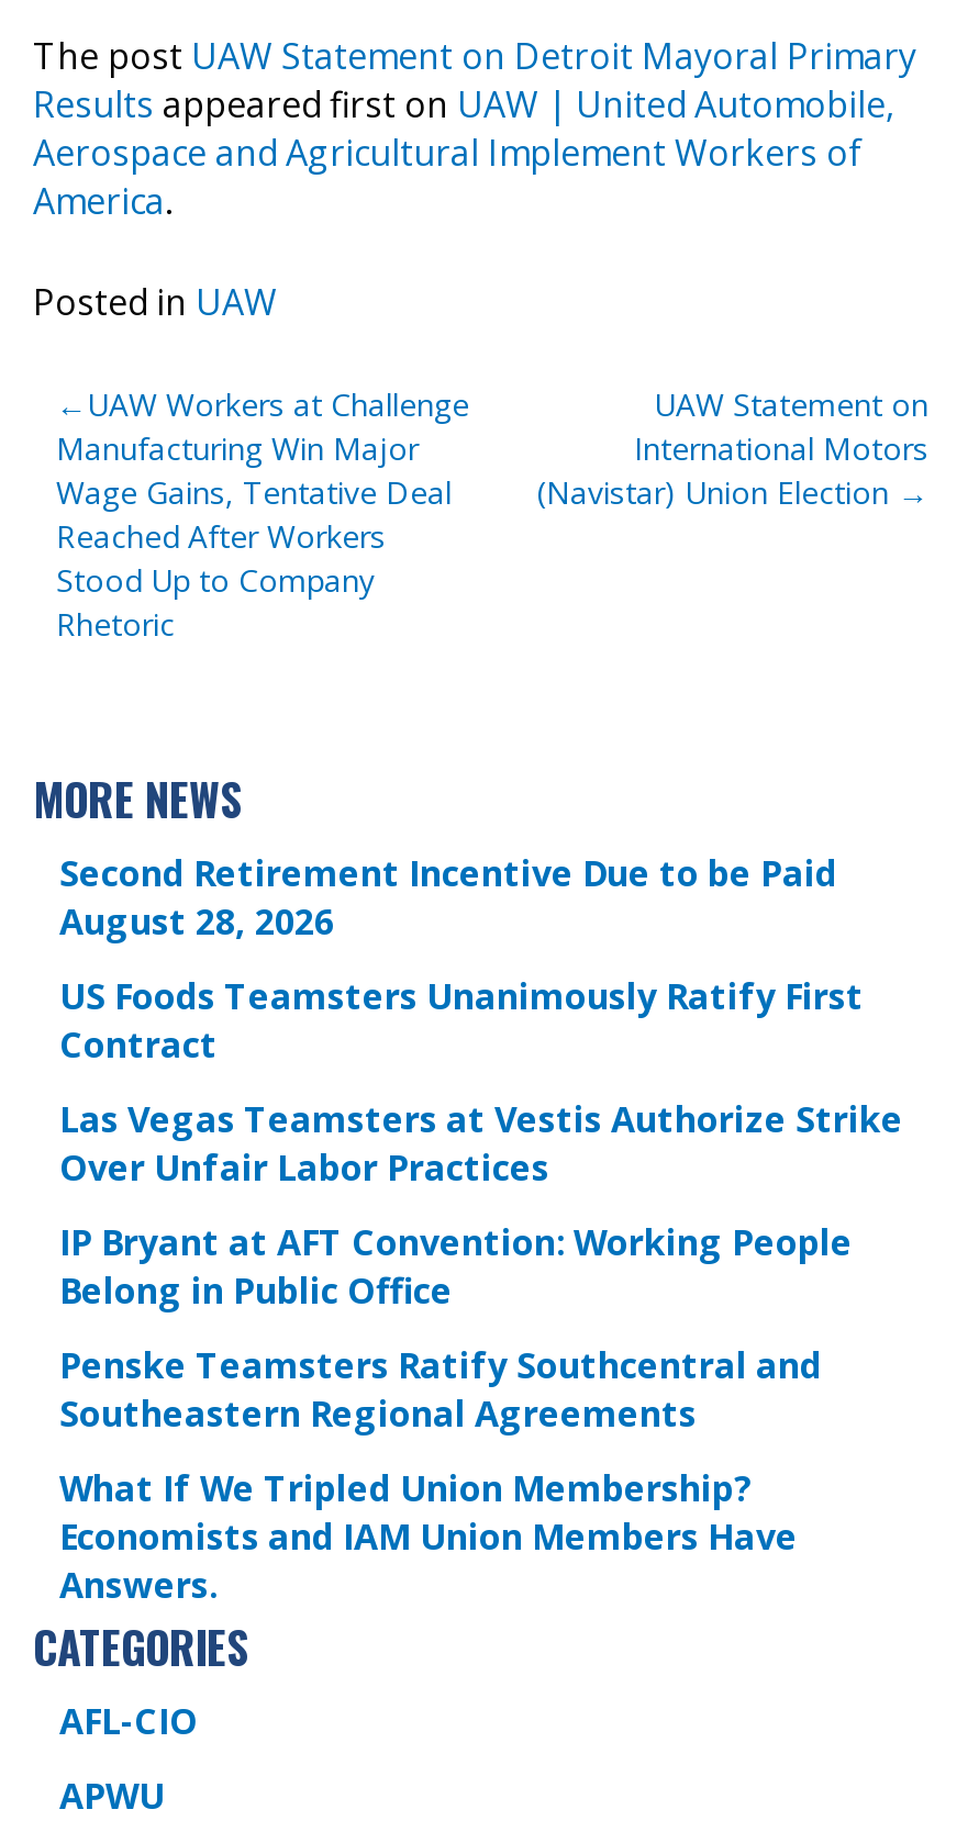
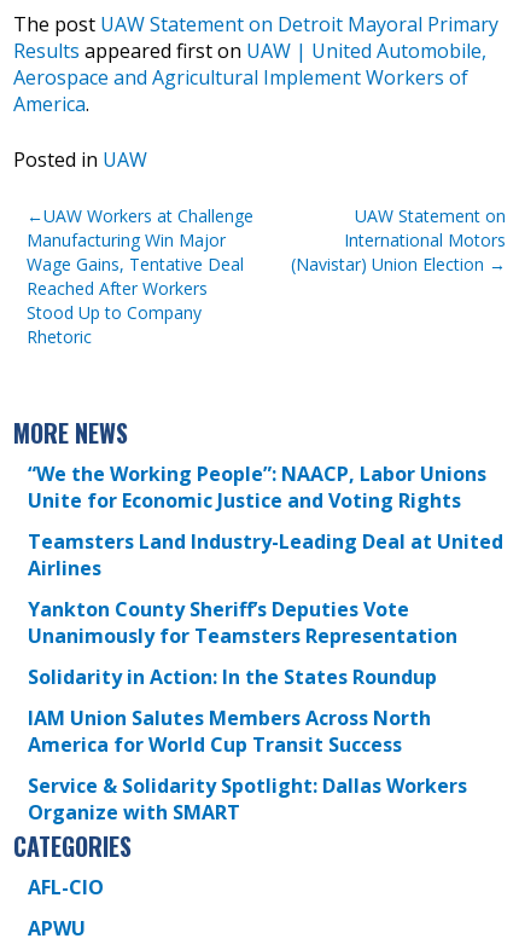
- Second Retirement Incentive Due to be Paid
- August 28, 2026
+ “We the Working People”: NAACP, Labor Unions
+ Unite for Economic Justice and Voting Rights

- US Foods Teamsters Unanimously Ratify First
- Contract
+ Teamsters Land Industry-Leading Deal at United
+ Airlines

- Las Vegas Teamsters at Vestis Authorize Strike
- Over Unfair Labor Practices
+ Yankton County Sheriff’s Deputies Vote
+ Unanimously for Teamsters Representation

- IP Bryant at AFT Convention: Working People
- Belong in Public Office
+ Solidarity in Action: In the States Roundup

- Penske Teamsters Ratify Southcentral and
- Southeastern Regional Agreements
+ IAM Union Salutes Members Across North
+ America for World Cup Transit Success

- What If We Tripled Union Membership?
- Economists and IAM Union Members Have
- Answers.
+ Service & Solidarity Spotlight: Dallas Workers
+ Organize with SMART
